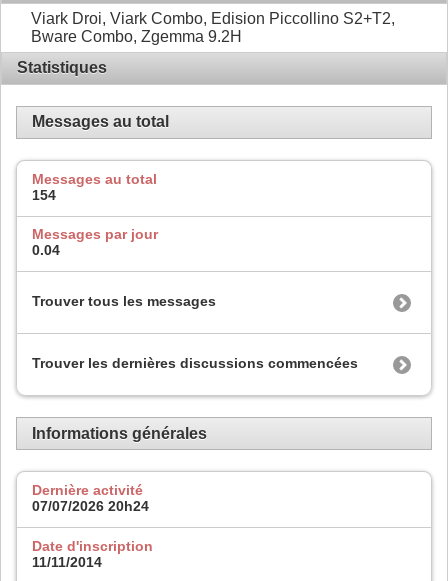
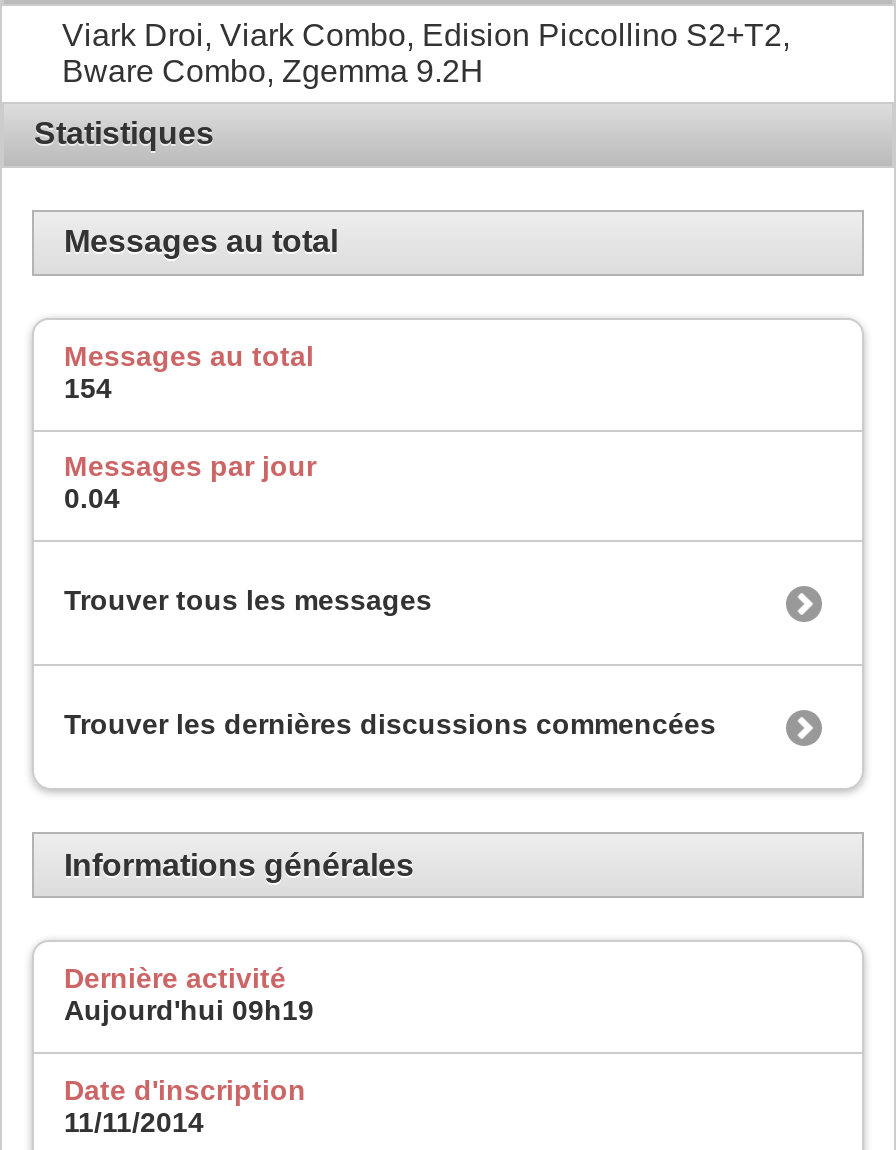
- 07/07/2026 20h24
+ Aujourd'hui 09h19
